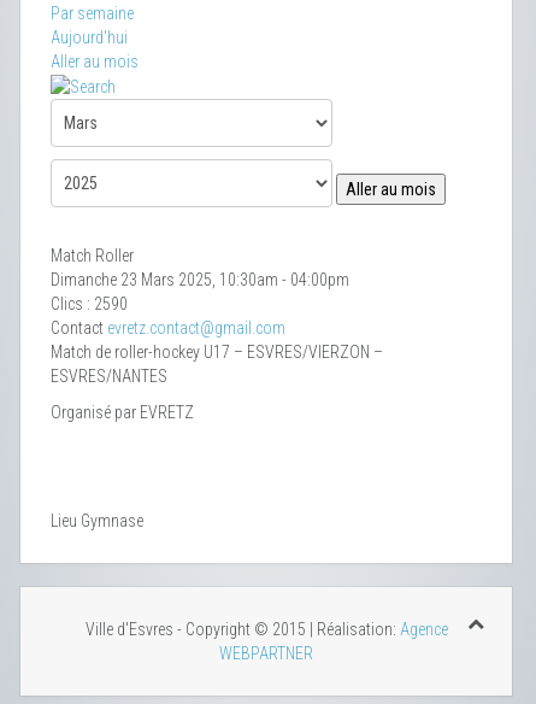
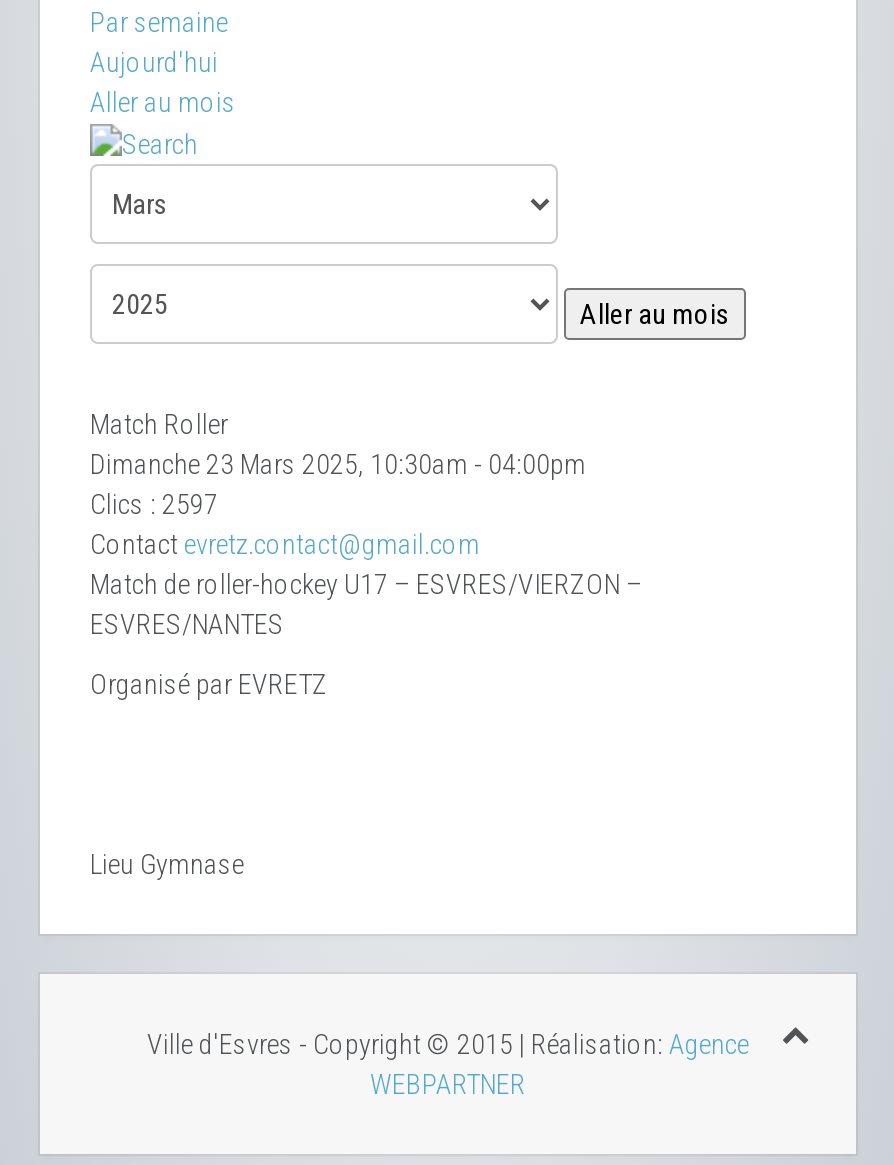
- Clics: 2590
+ Clics: 2597
